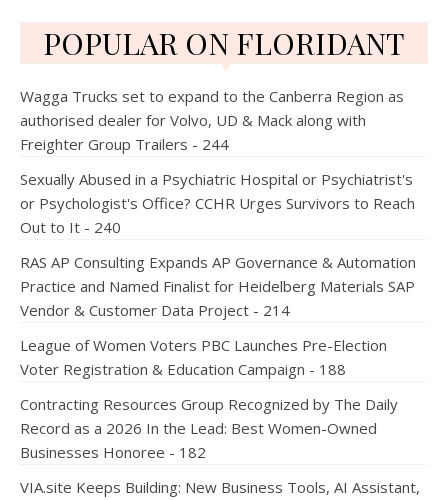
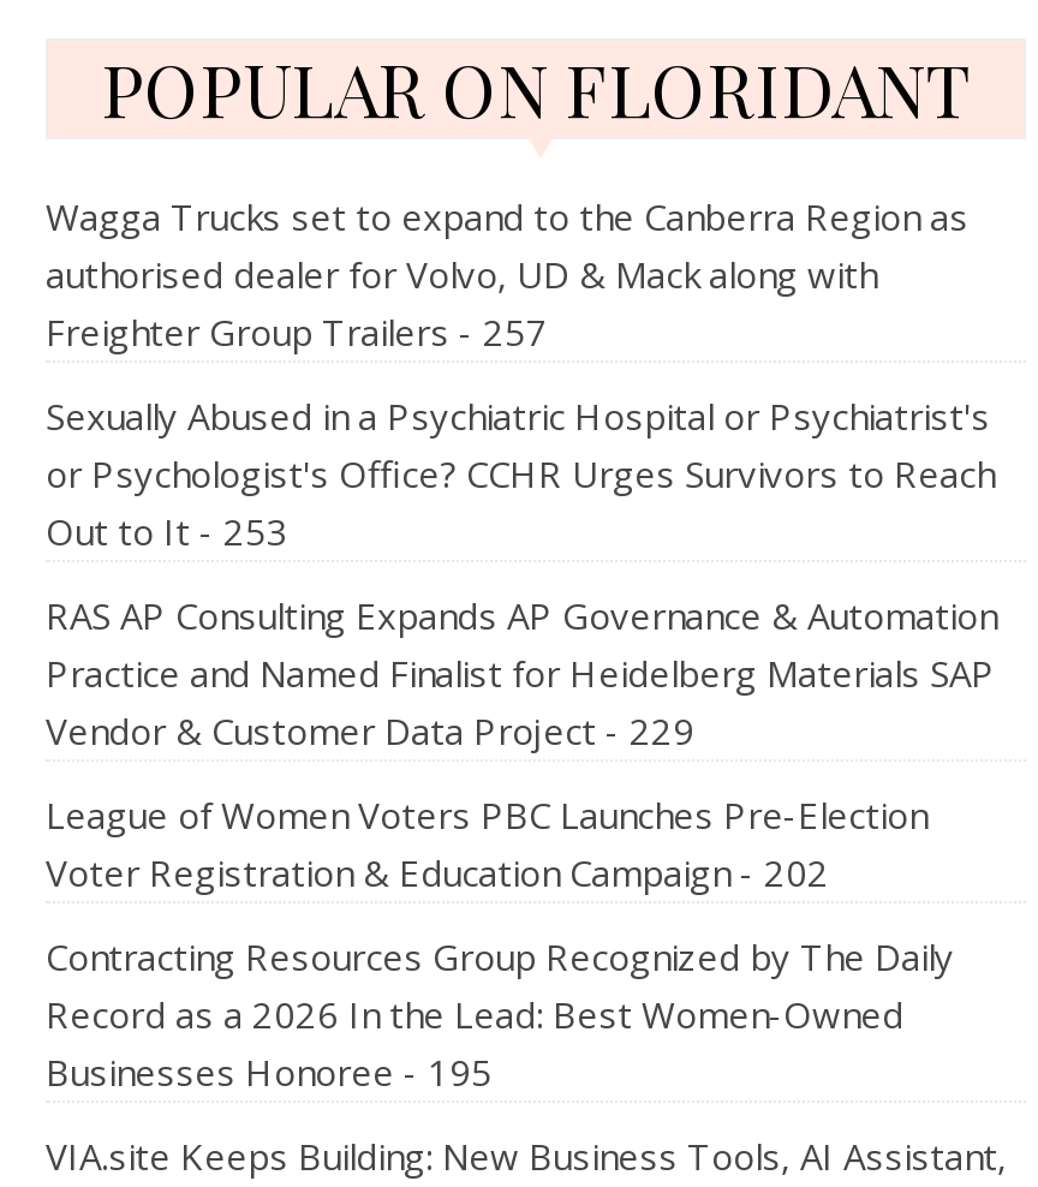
- Freighter Group Trailers - 244
+ Freighter Group Trailers - 257

- Out to It - 240
+ Out to It - 253

- Vendor & Customer Data Project - 214
+ Vendor & Customer Data Project - 229

- Voter Registration & Education Campaign - 188
+ Voter Registration & Education Campaign - 202

- Businesses Honoree - 182
+ Businesses Honoree - 195
